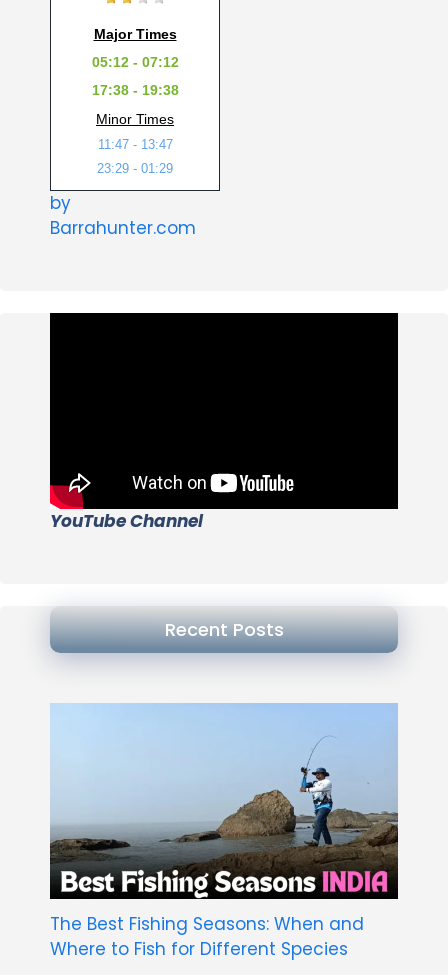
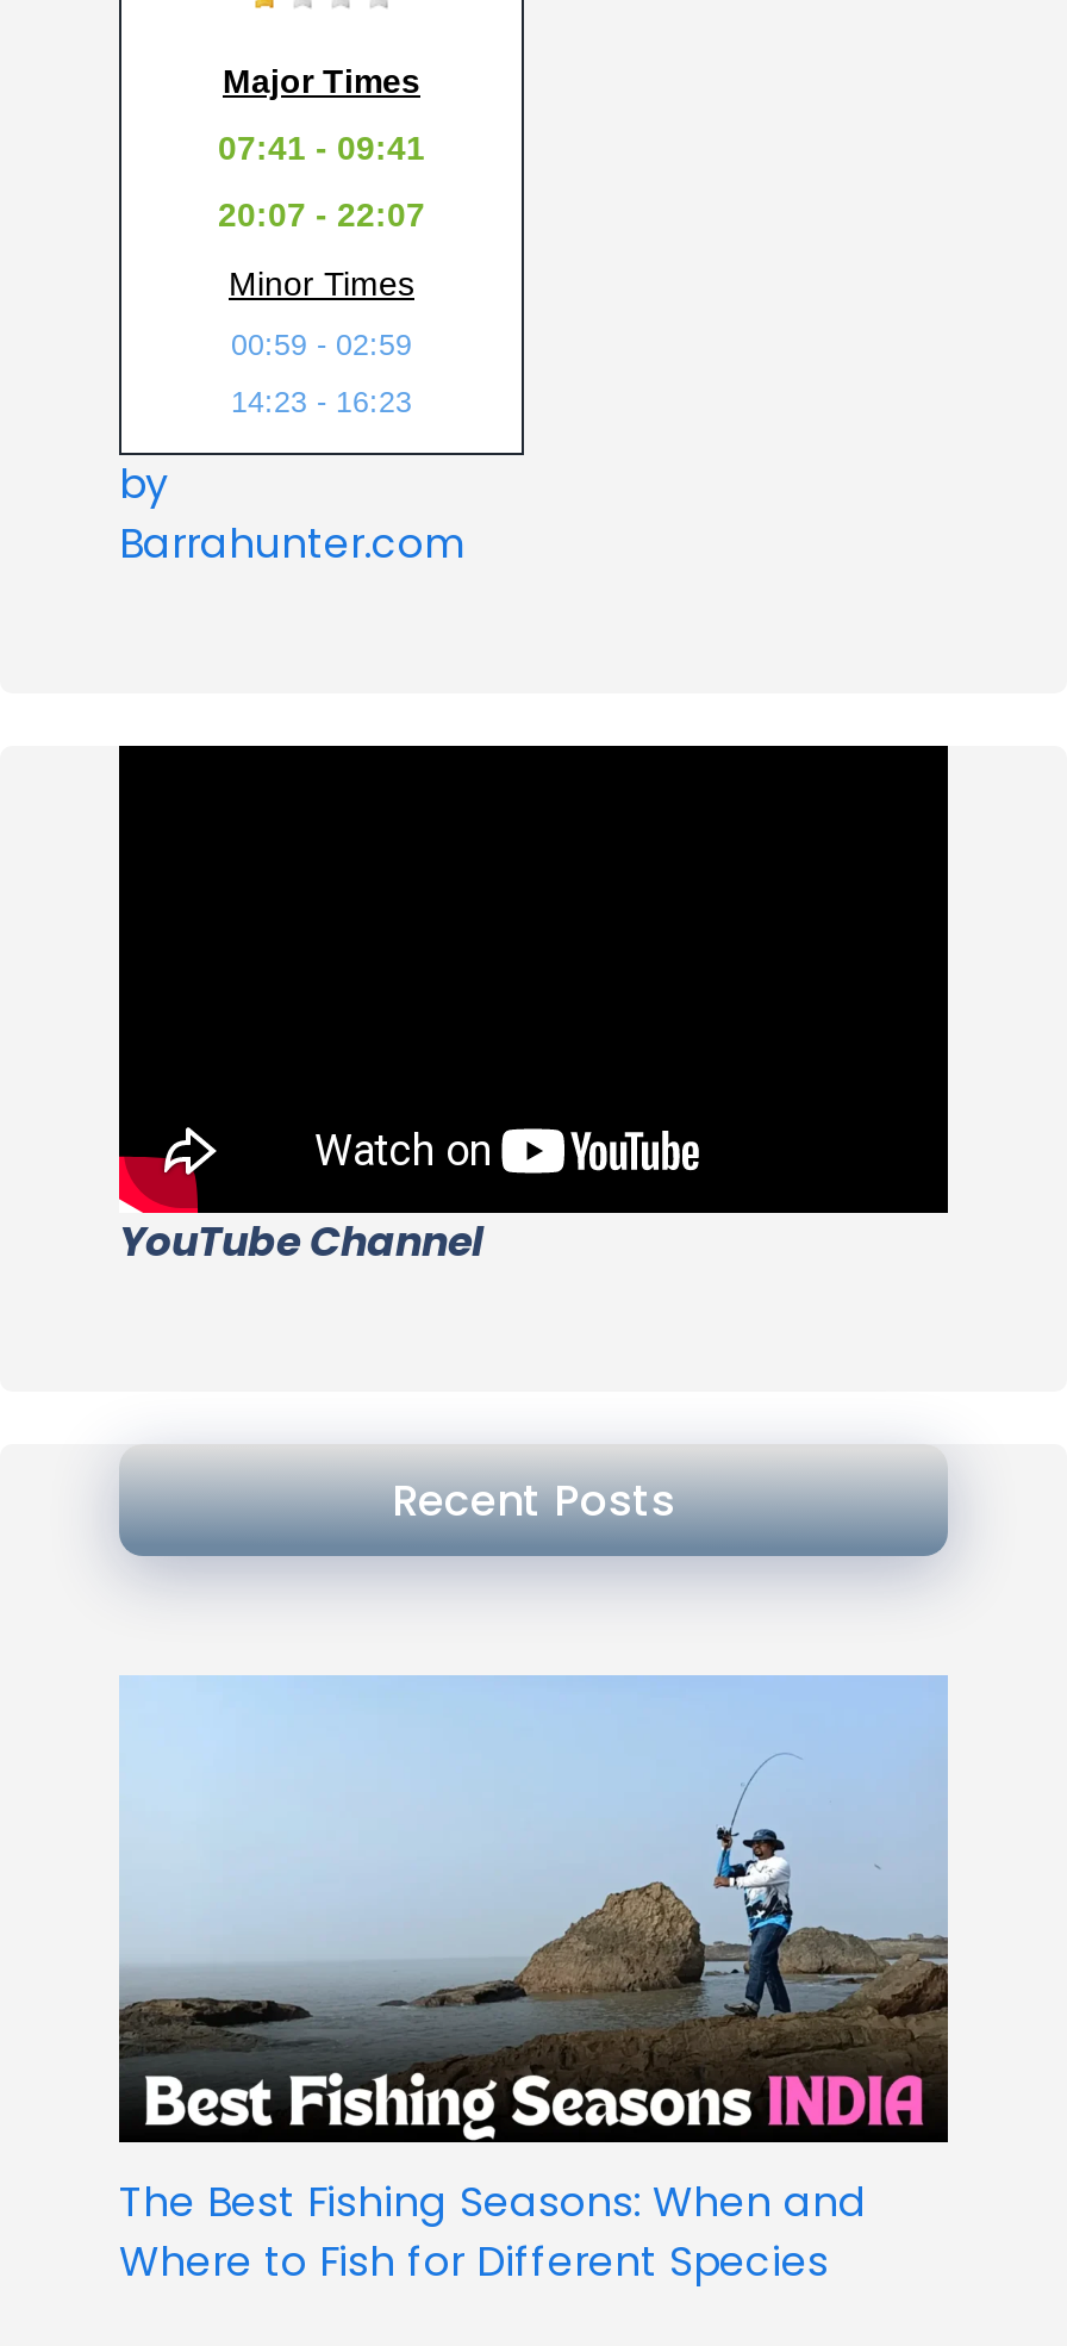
- 05:12 - 07:12
+ 07:41 - 09:41

- 17:38 - 19:38
+ 20:07 - 22:07

- 11:47 - 13:47
+ 00:59 - 02:59

- 23:29 - 01:29
+ 14:23 - 16:23
